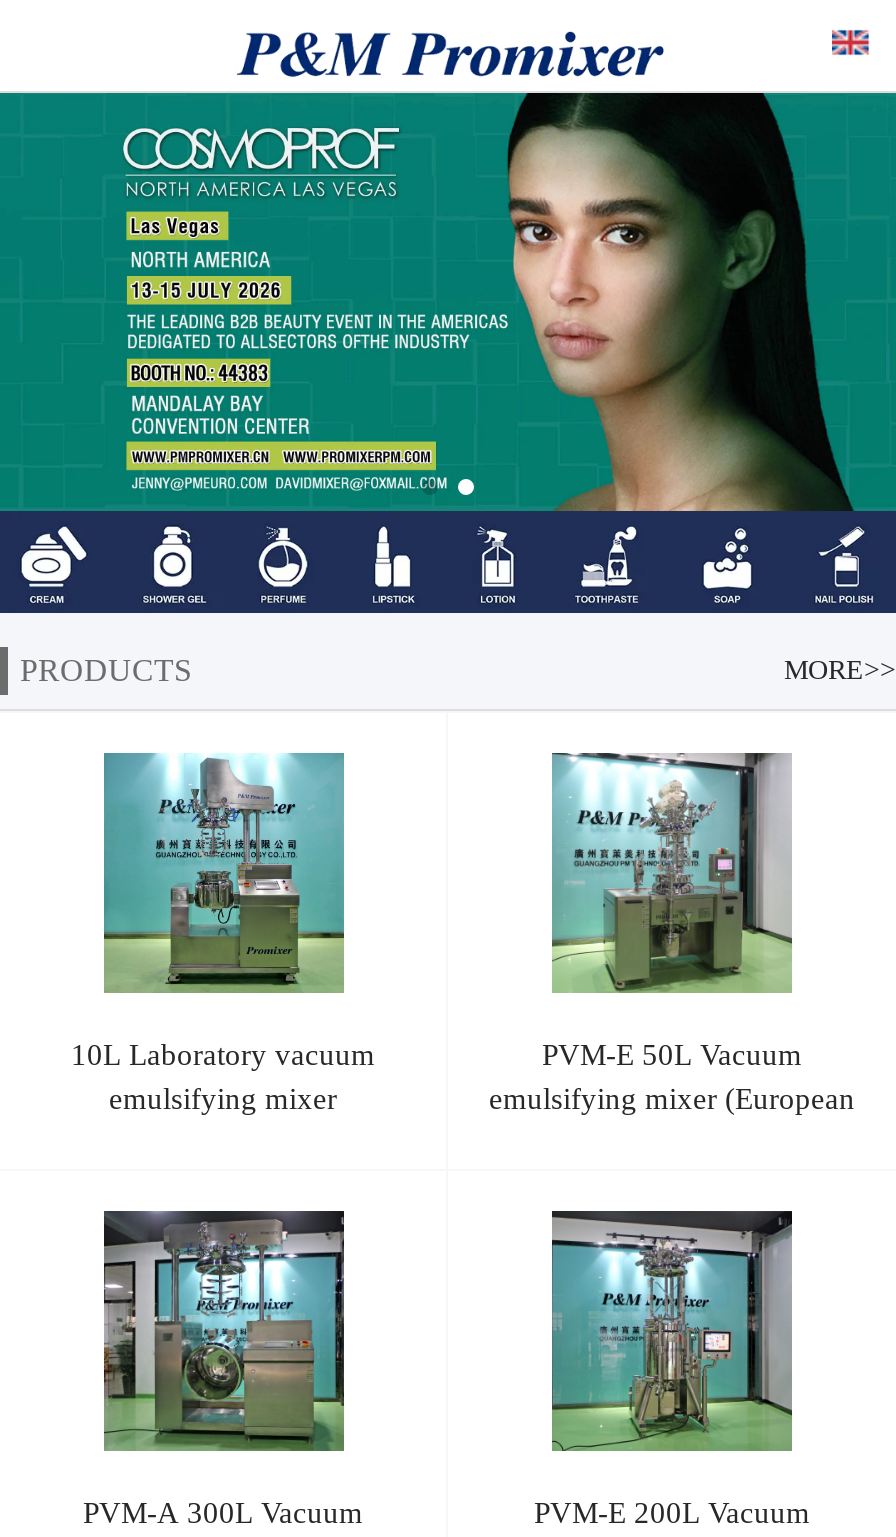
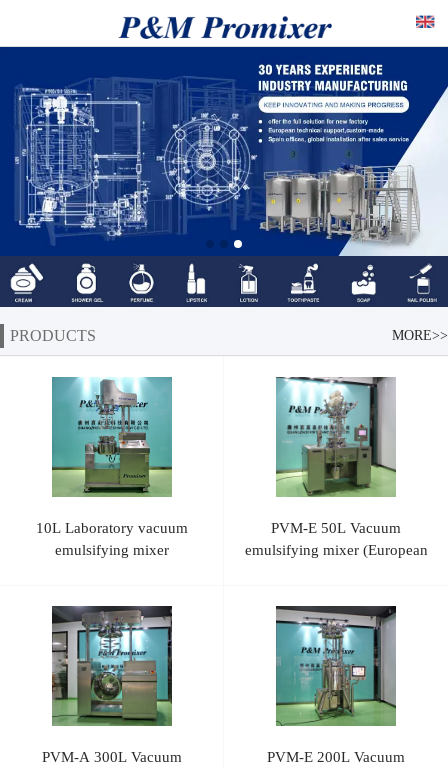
- [image]
+ [image]
